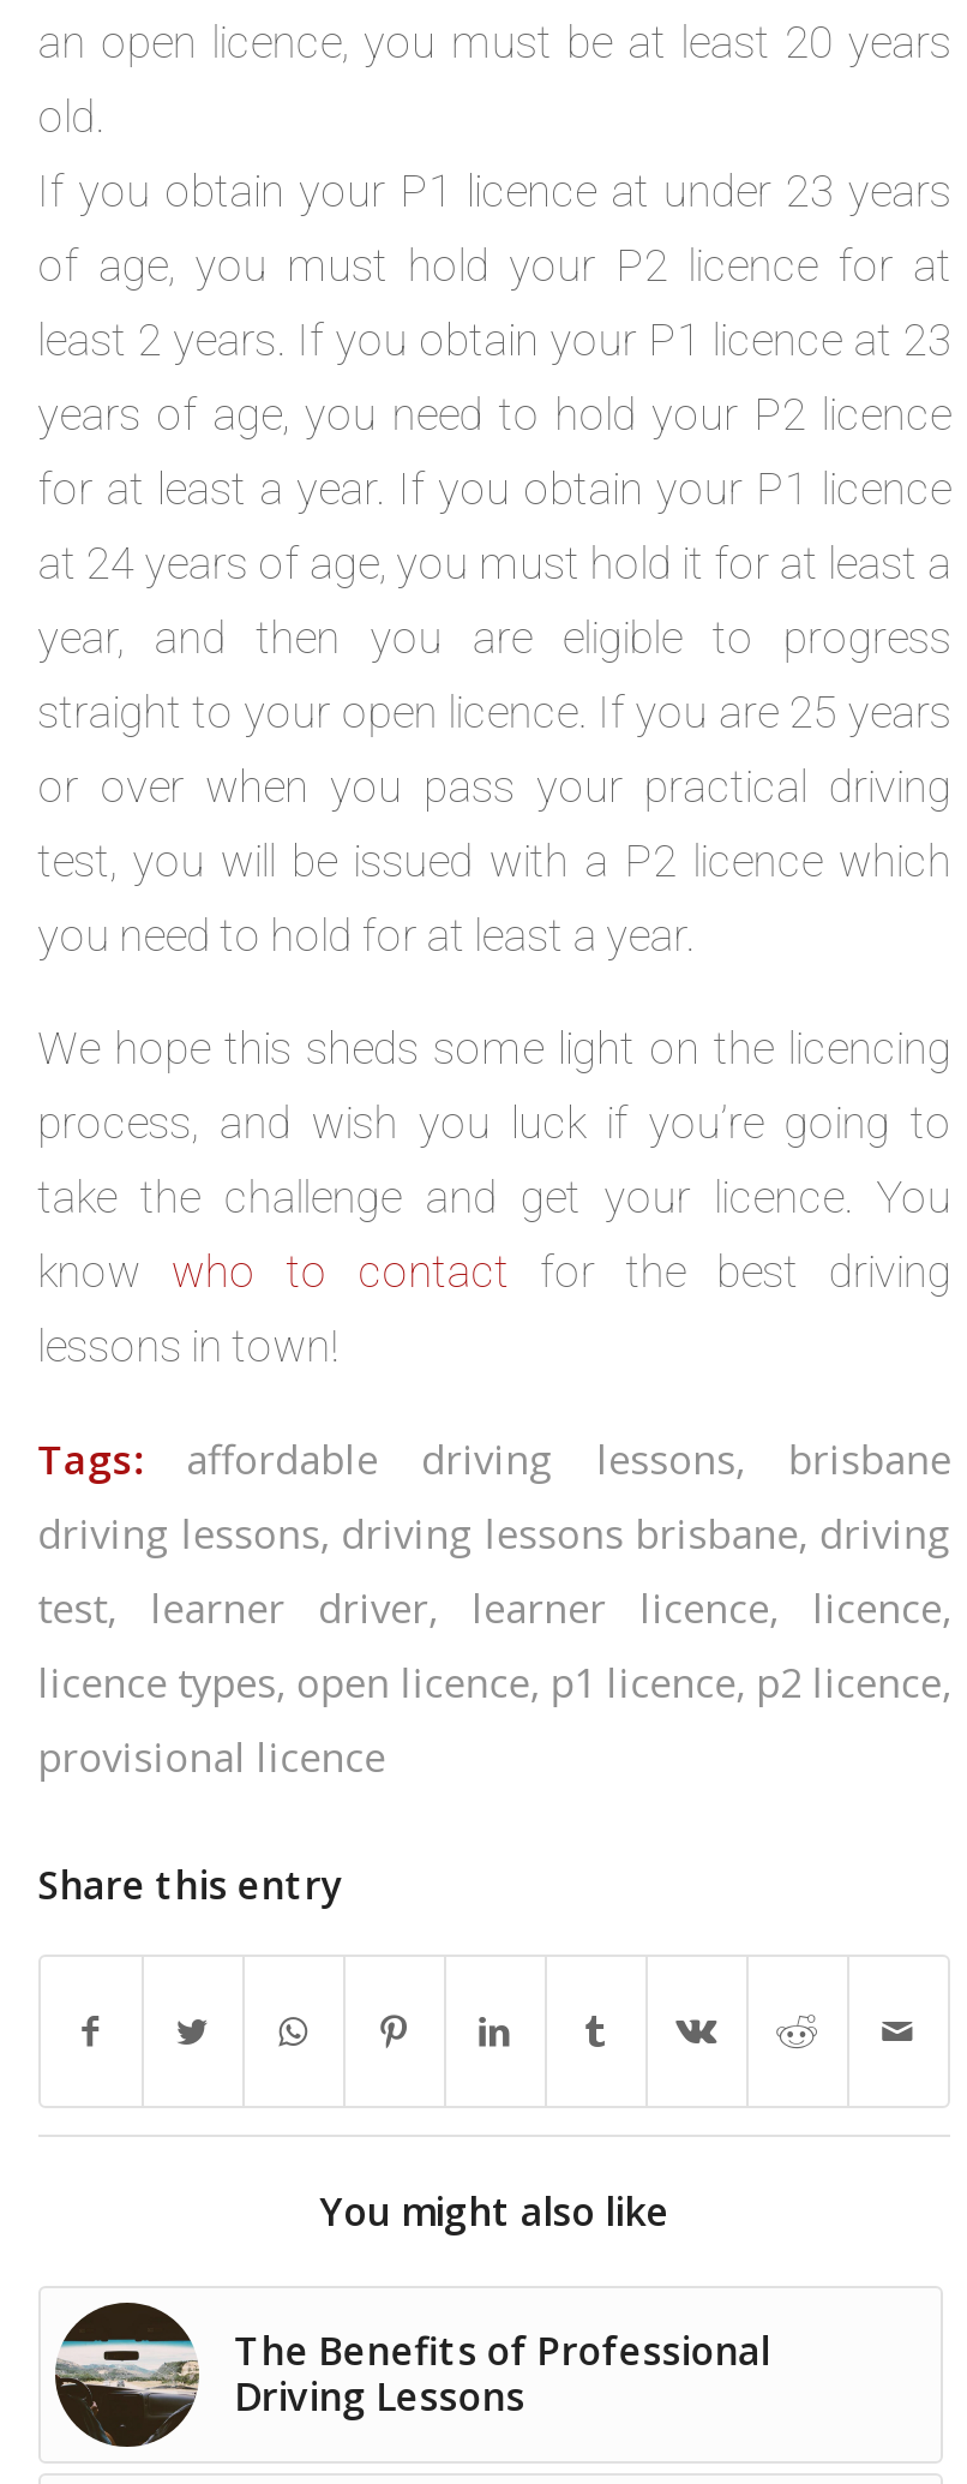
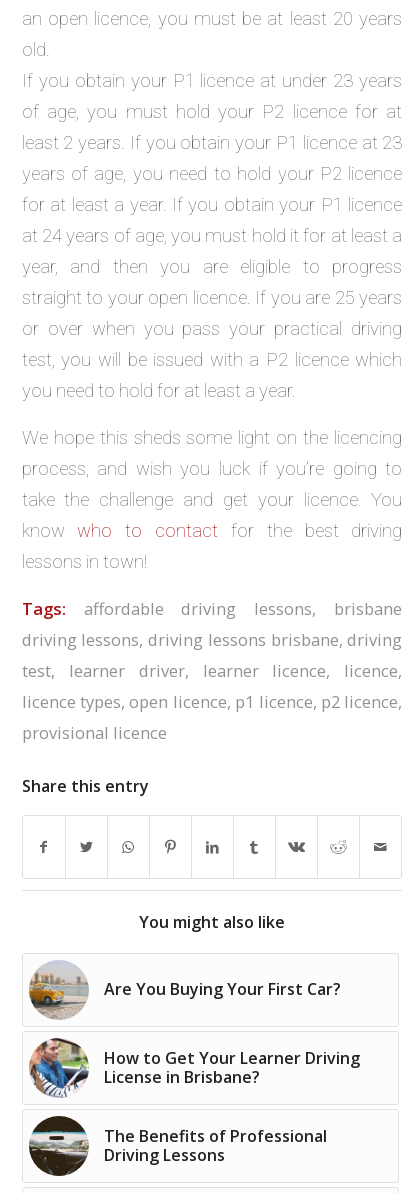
+ [image]
+ Are You Buying Your First Car?
+ How to Get Your Learner Driving
+ License in Brisbane?

+ [image]
